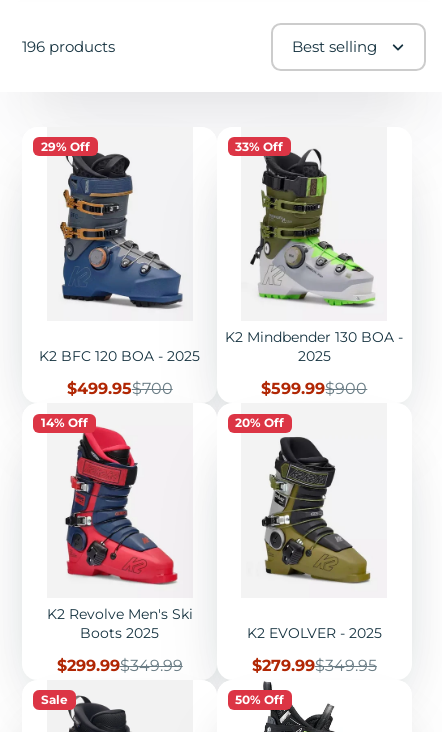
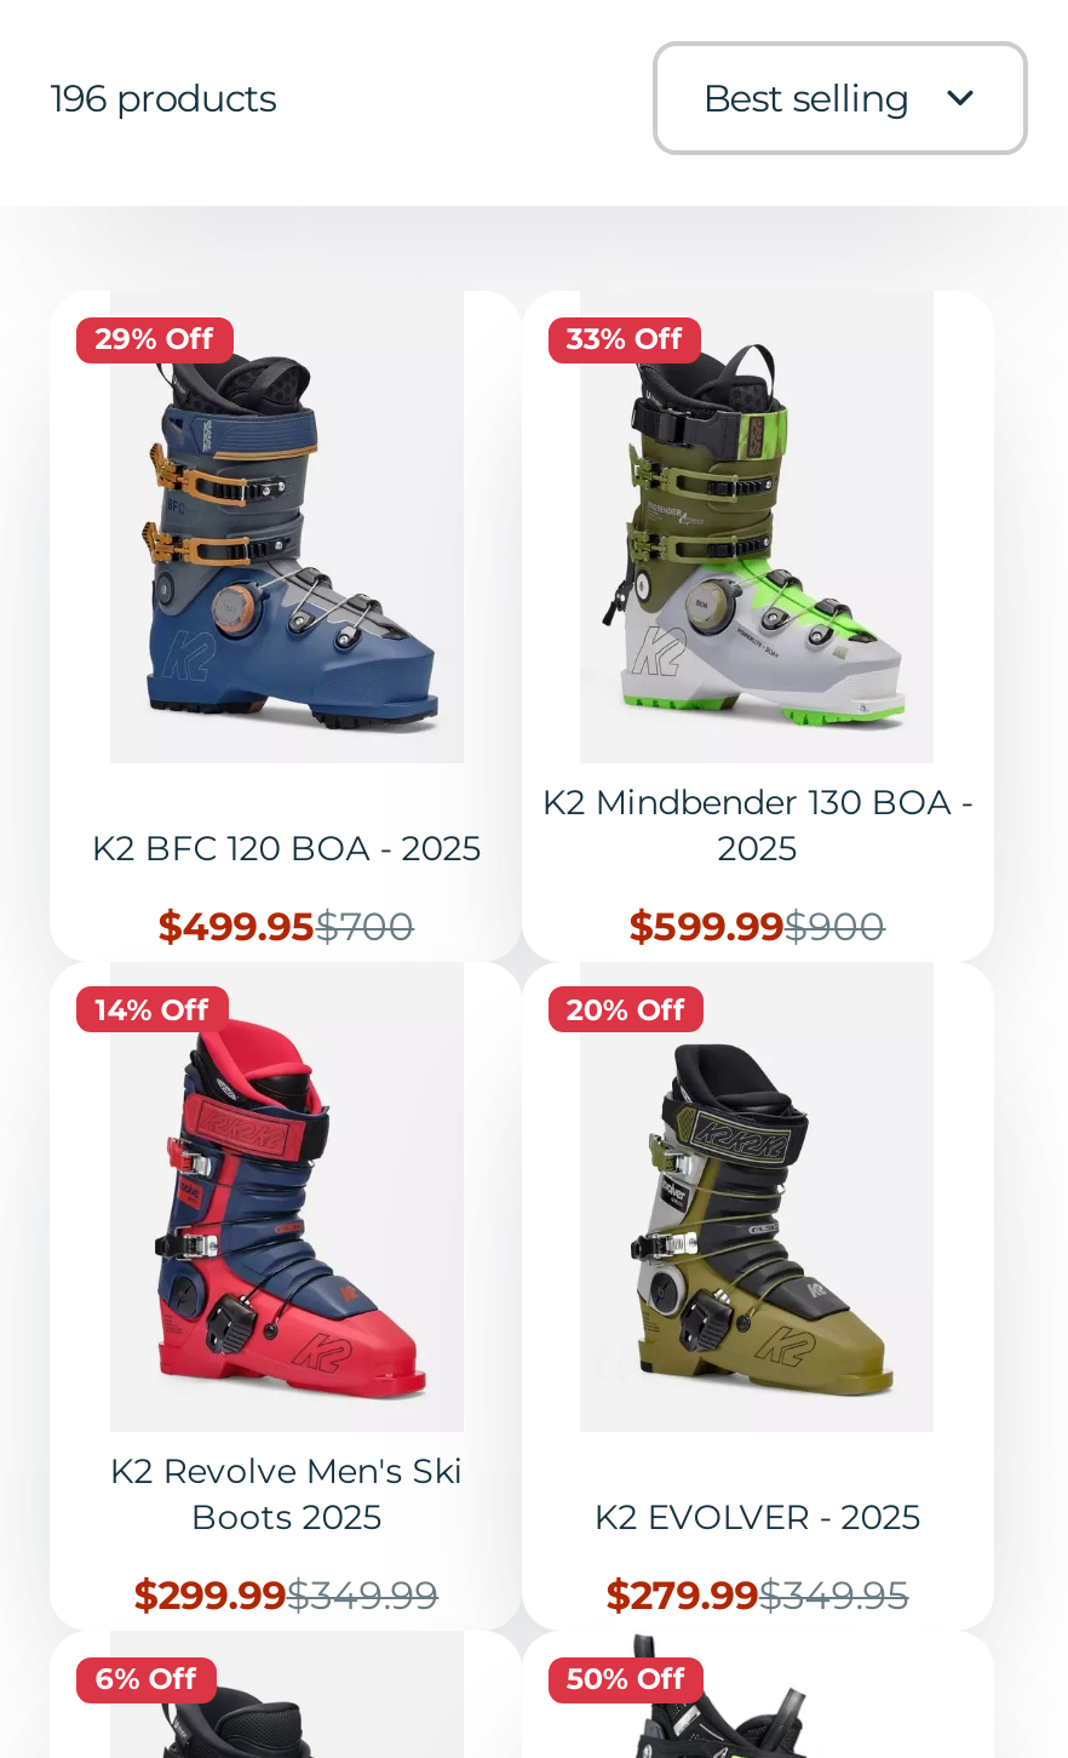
- Sale
+ 6% Off
